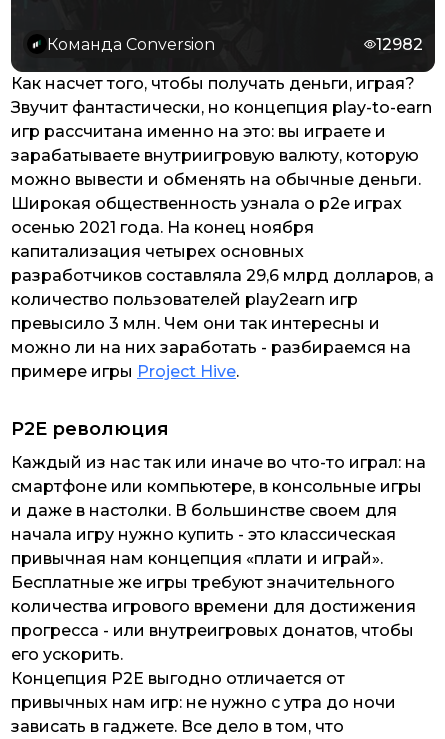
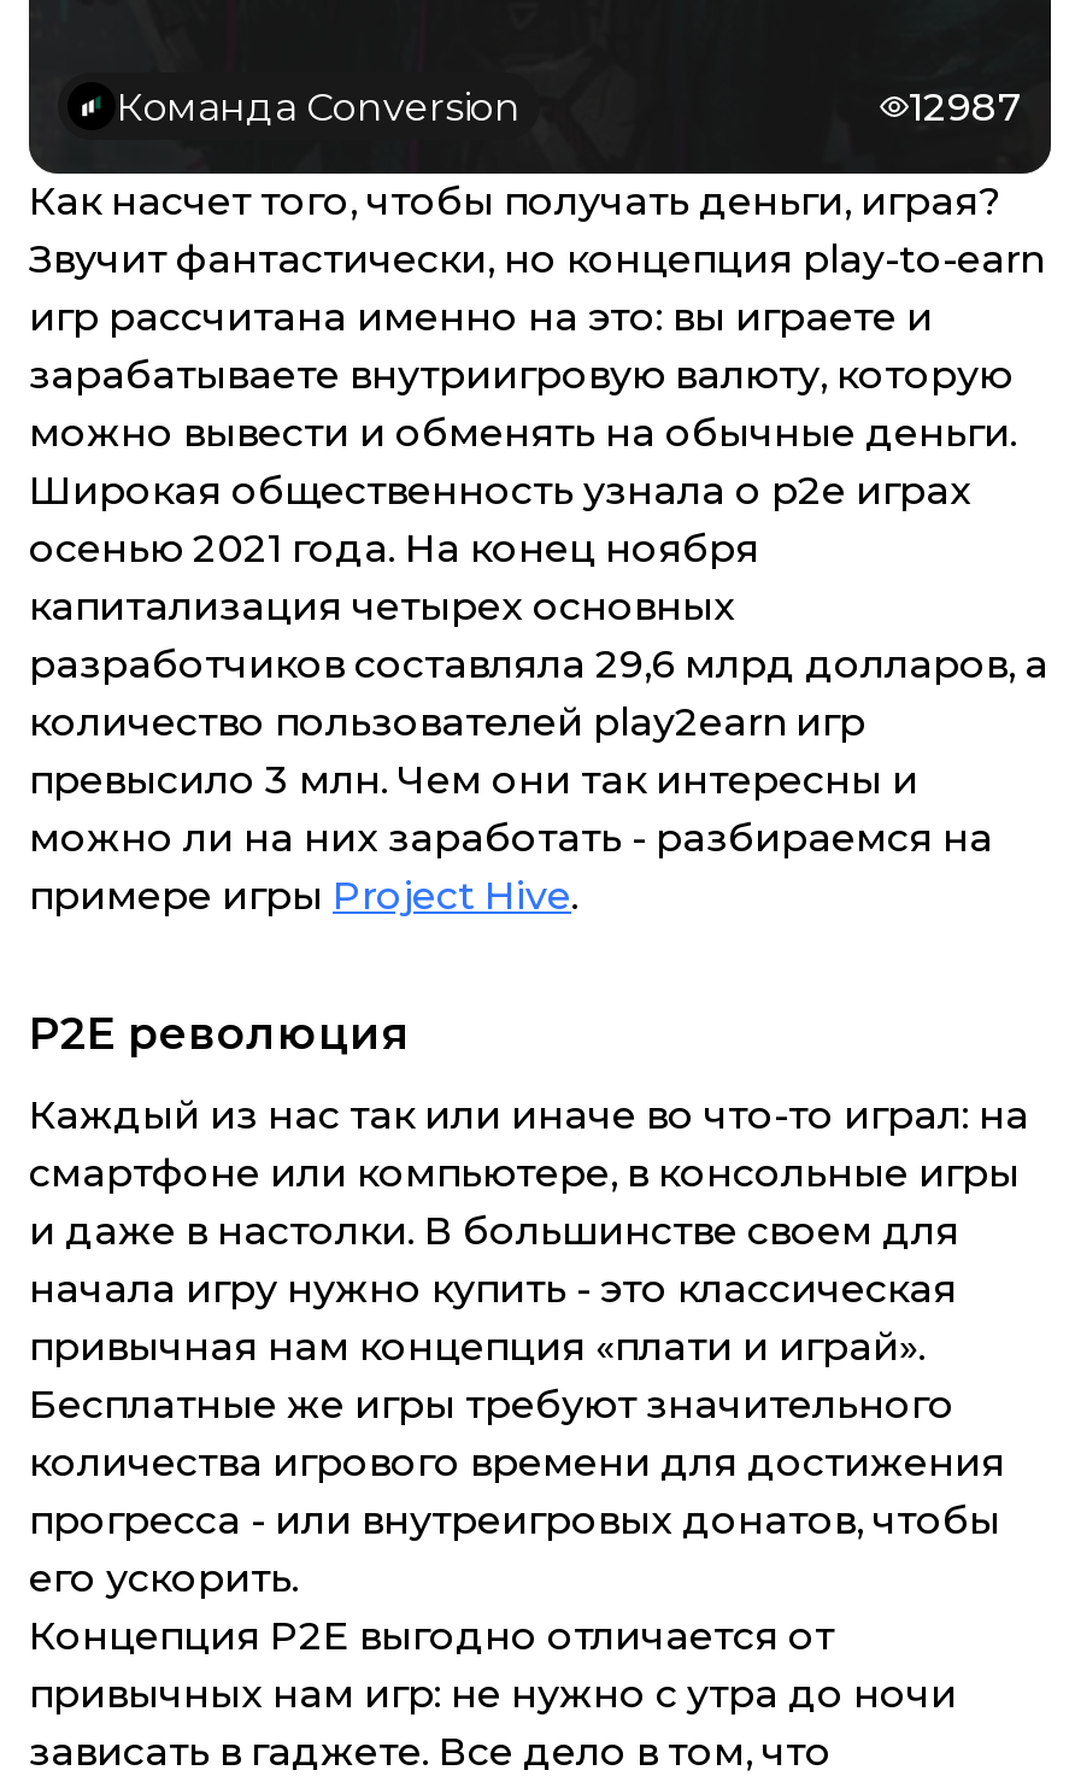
- 12982
+ 12987
